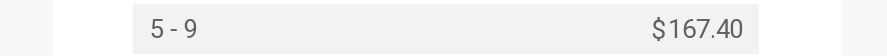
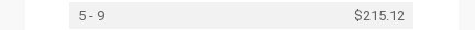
- $167.40
+ $215.12
